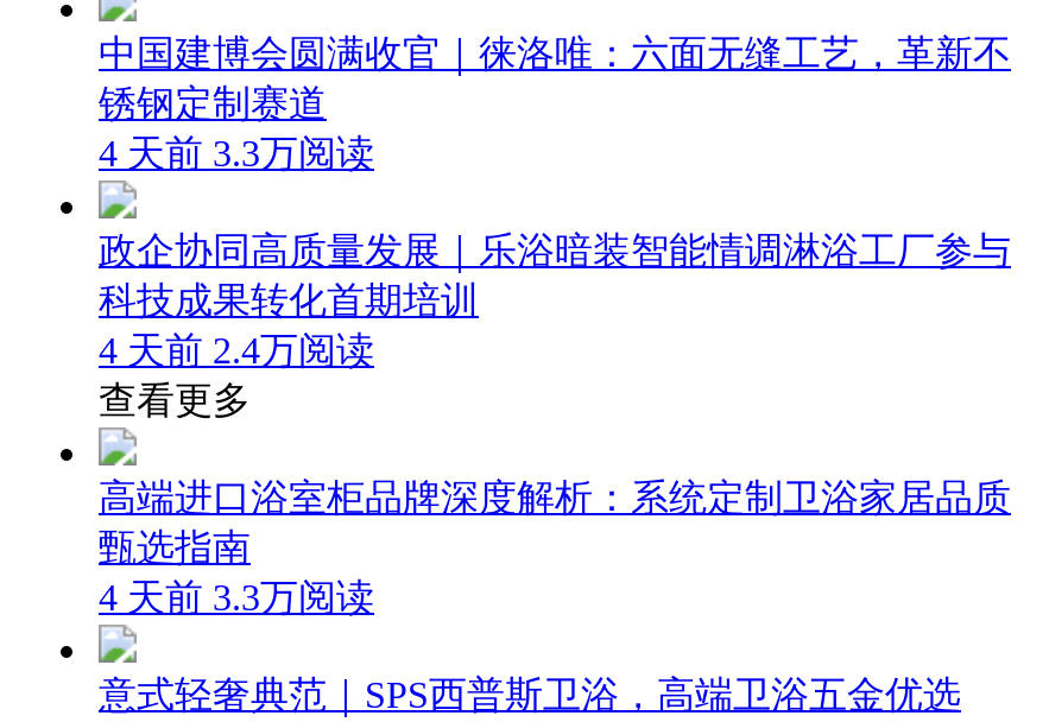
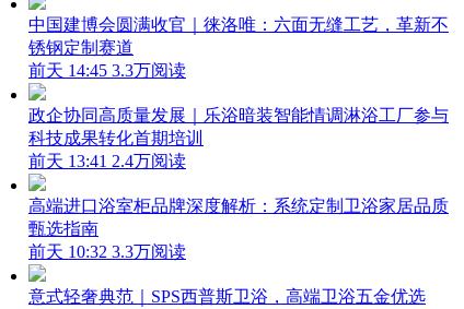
- 4 天前3.3万阅读
+ 前天 14:45 3.3万阅读

- 4 天前2.4万阅读
- 查看更多
+ 前天 13:41 2.4万阅读

- 4 天前3.3万阅读
+ 前天 10:32 3.3万阅读
